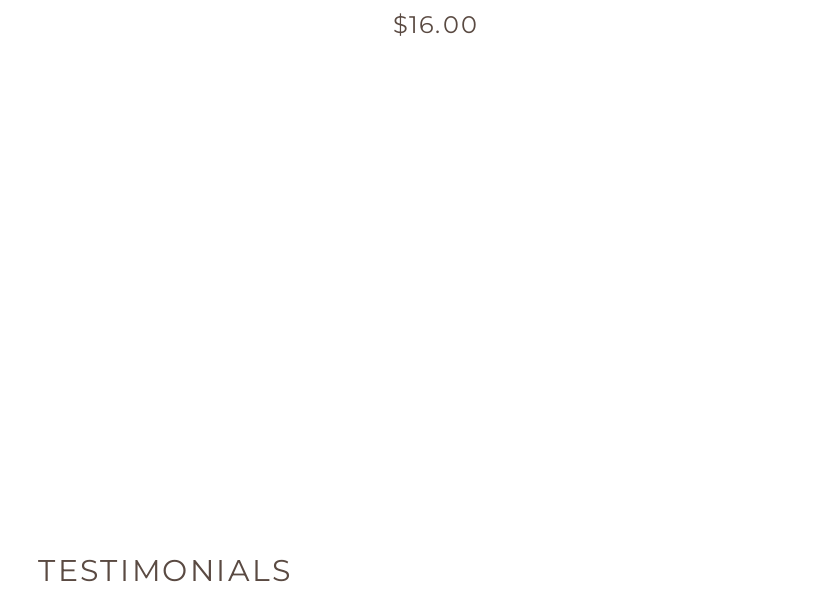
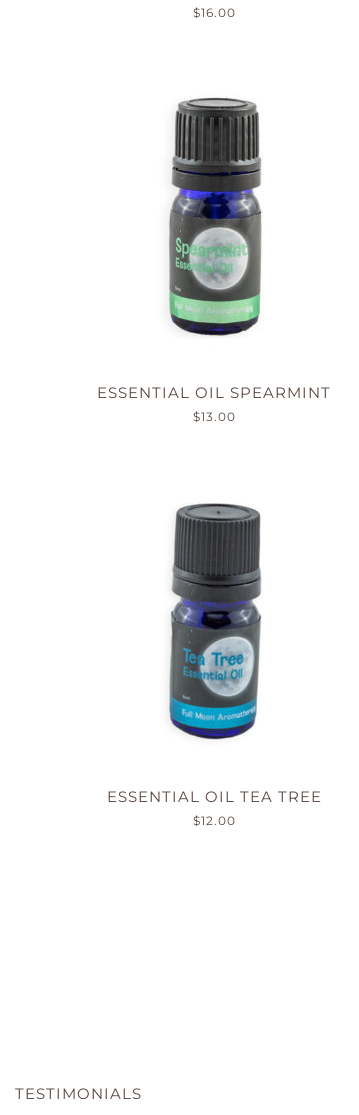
+ ESSENTIAL OIL SPEARMINT
+ $13.00

+ ESSENTIAL OIL TEA TREE
+ $12.00

+ [image]

+ [image]
